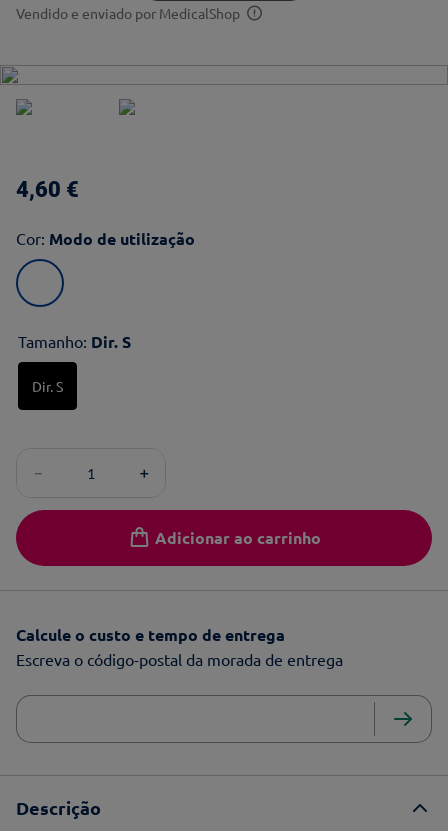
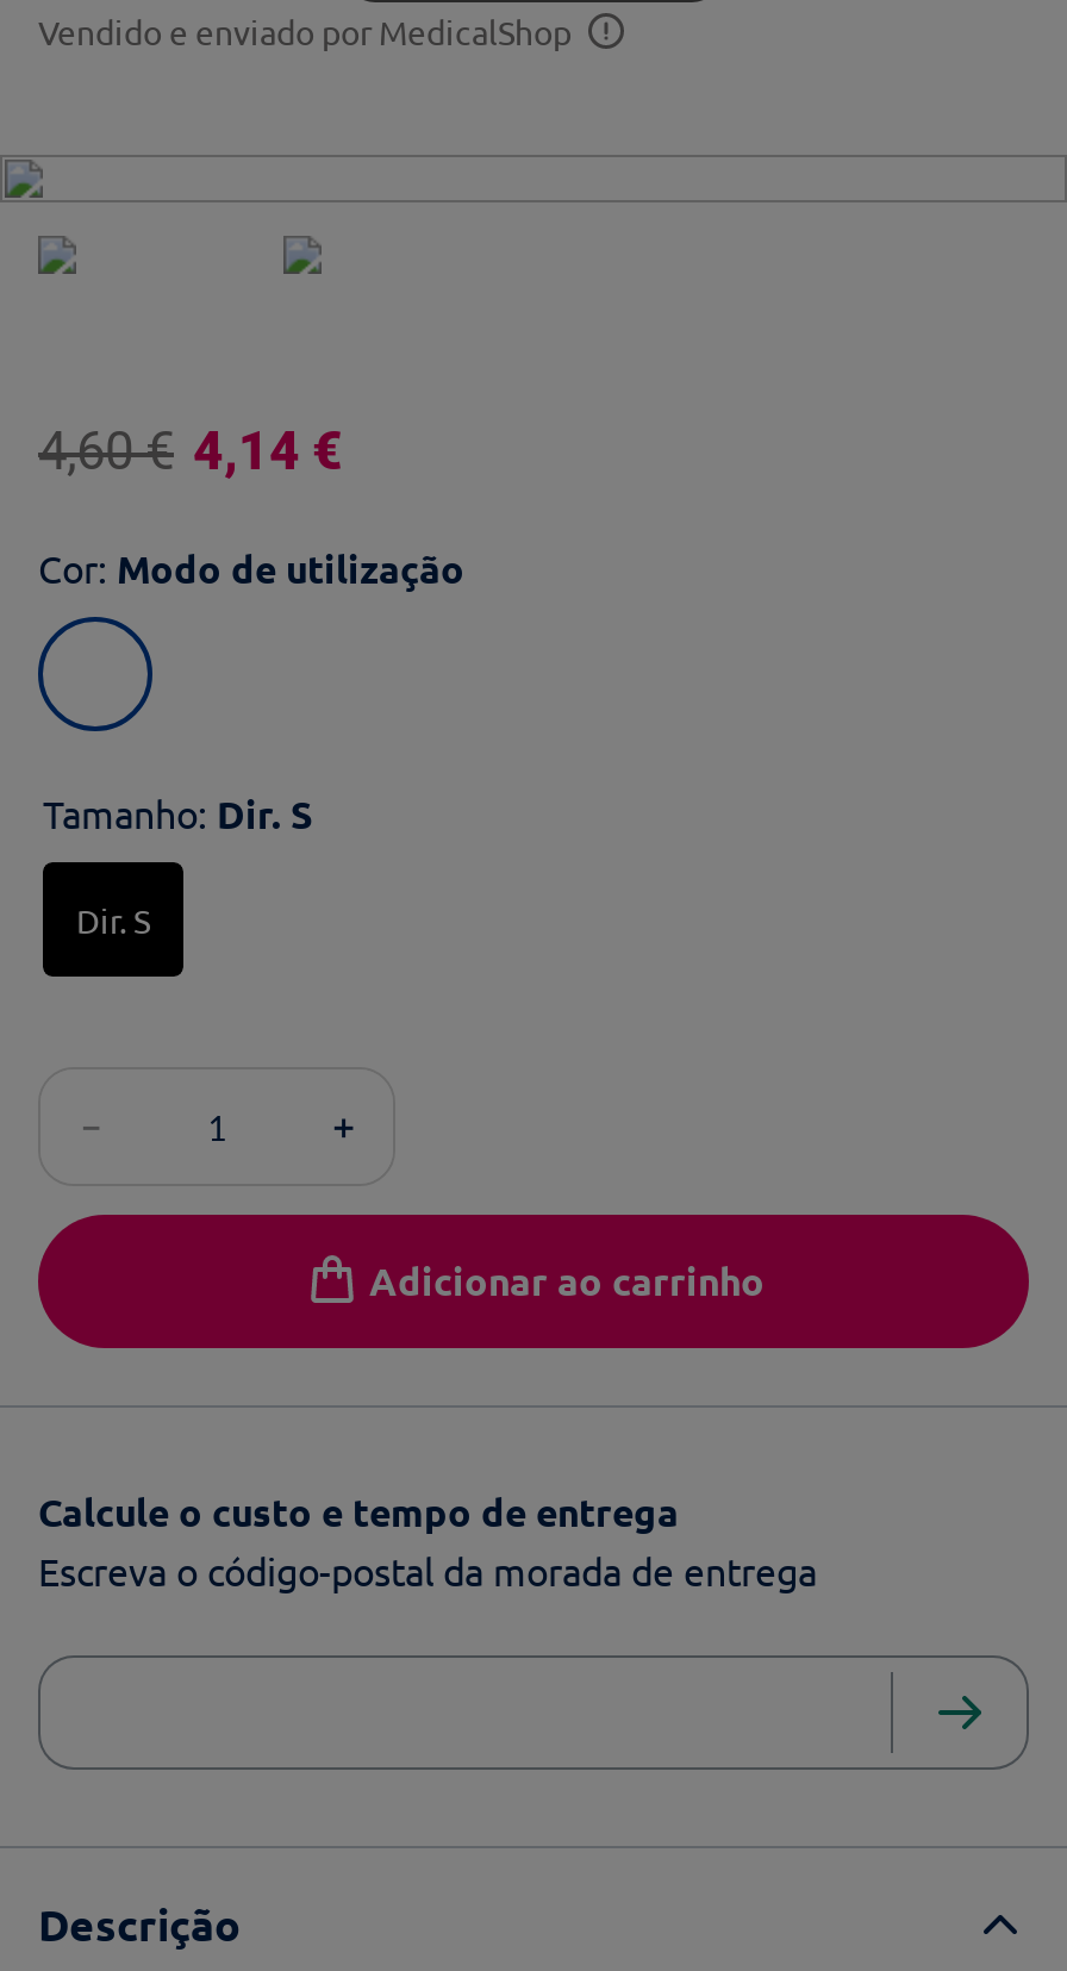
- 4,60 €
+ 4,60 € 4,14 €
